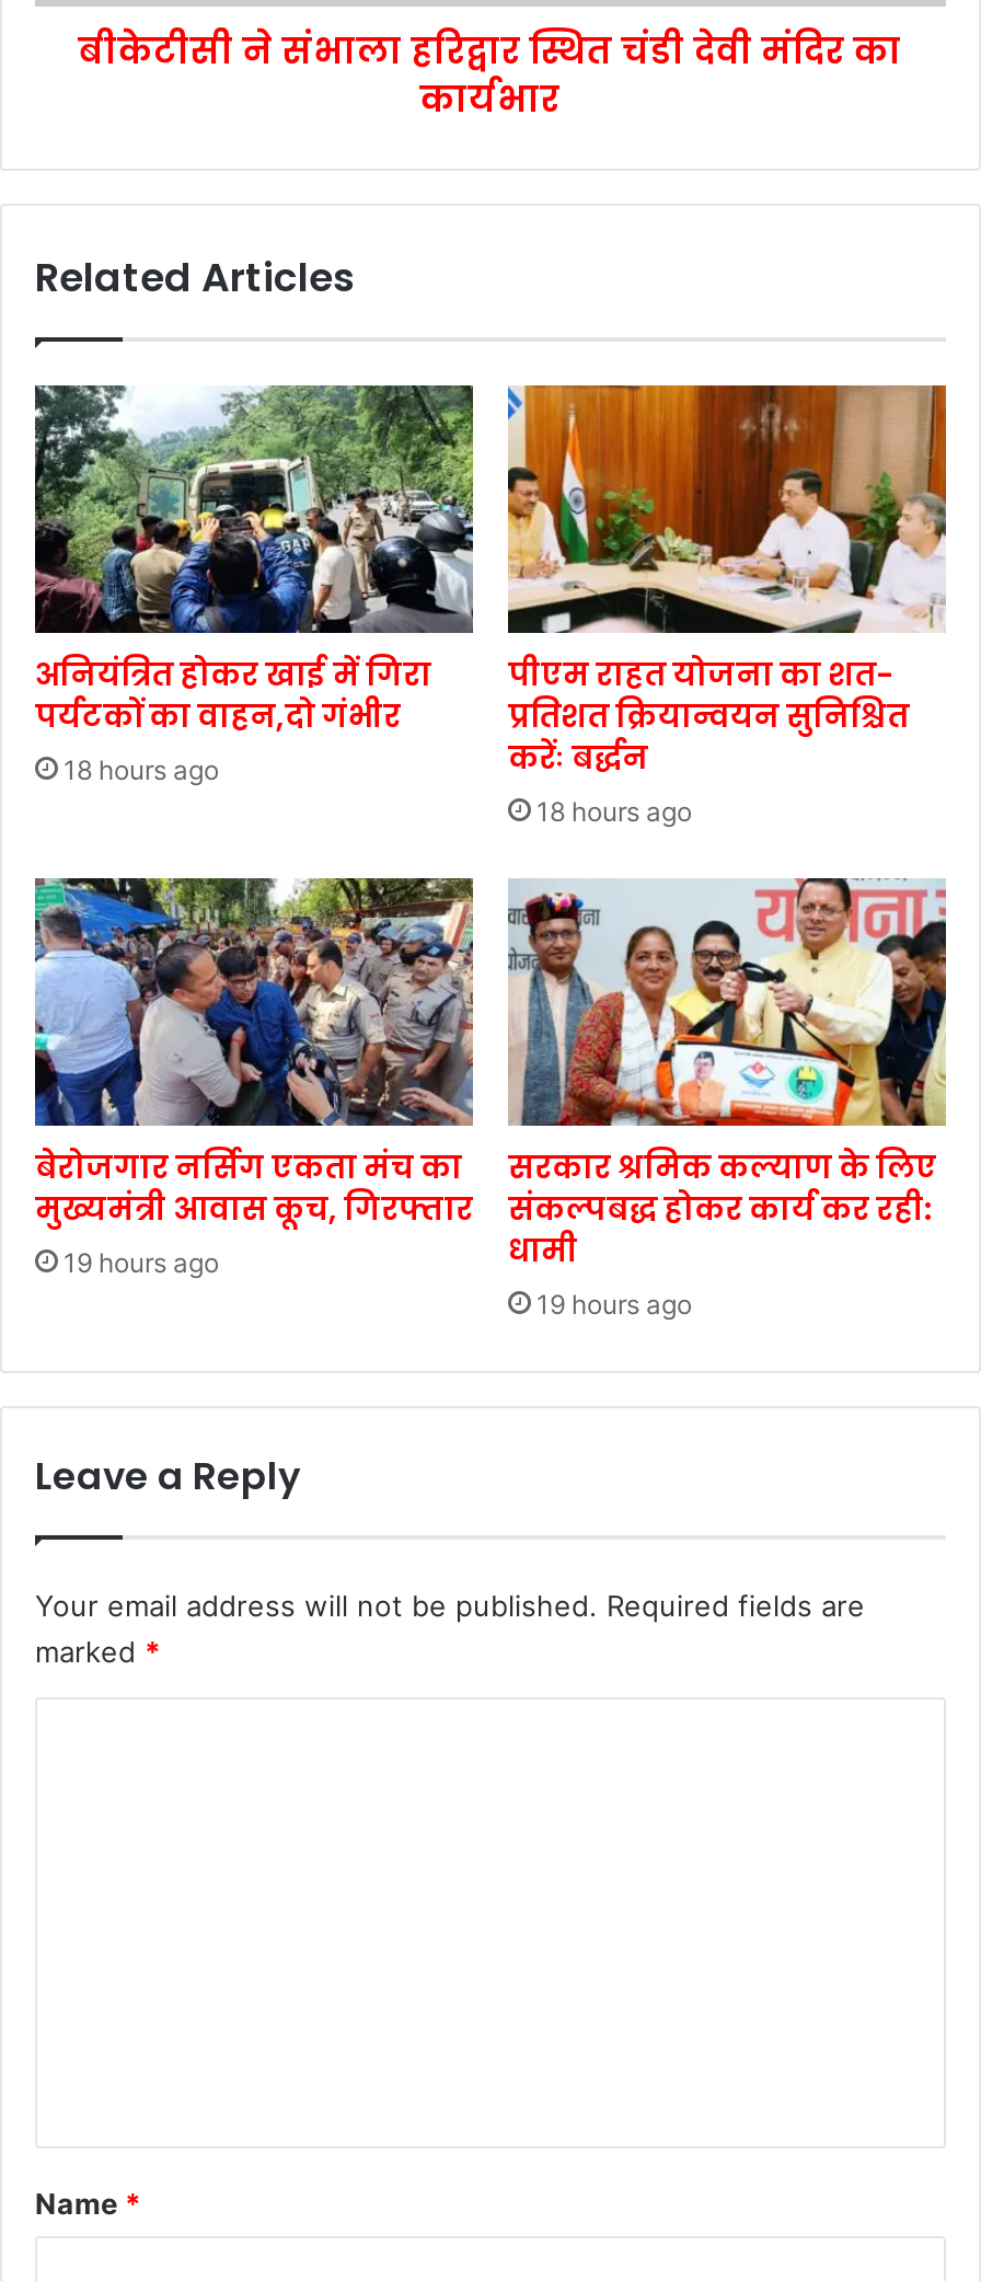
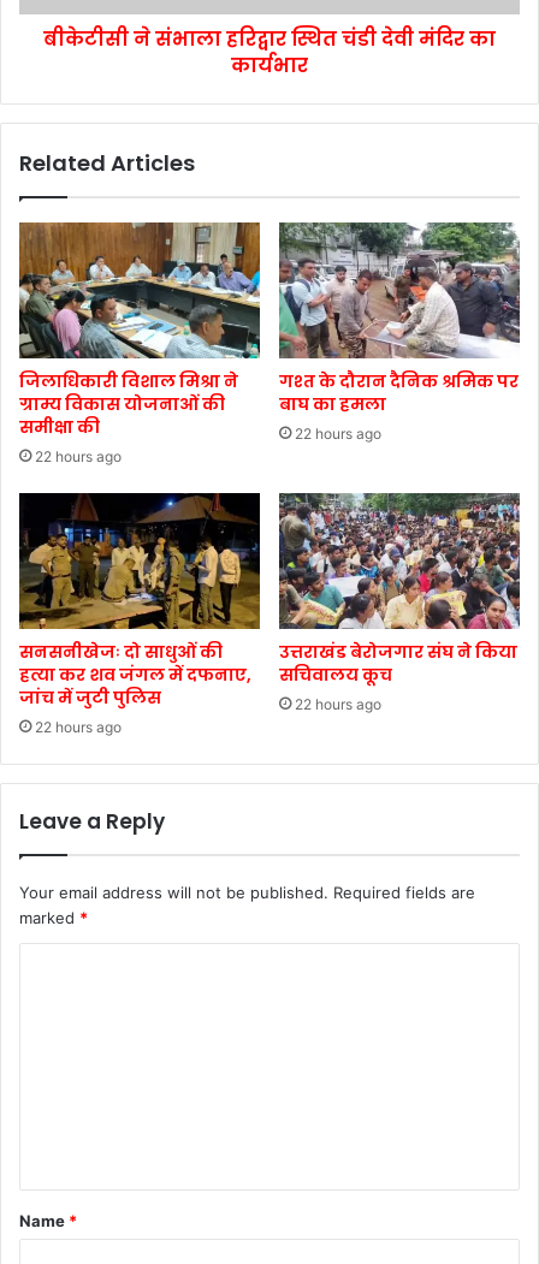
- [image]
- अनियंत्रित होकर खाई में गिरा
- पर्यटकों का वाहन,दो गंभीर
- 18 hours ago
+ [image]
+ जिलाधिकारी विशाल मिश्रा ने
+ ग्राम्य विकास योजनाओं की
+ समीक्षा की
+ 22 hours ago

- [image]
- पीएम राहत योजना का शत-
- प्रतिशत क्रियान्वयन सुनिश्चित
- करेंः बर्द्धन
- 18 hours ago
+ [image]
+ गश्त के दौरान दैनिक श्रमिक पर
+ बाघ का हमला
+ 22 hours ago

- [image]
- बेरोजगार नर्सिग एकता मंच का
- मुख्यमंत्री आवास कूच, गिरफ्तार
- 19 hours ago
+ [image]
+ सनसनीखेजः दो साधुओं की
+ हत्या कर शव जंगल में दफनाए,
+ जांच में जुटी पुलिस
+ 22 hours ago

- [image]
- सरकार श्रमिक कल्याण के लिए
- संकल्पबद्ध होकर कार्य कर रही:
- धामी
- 19 hours ago
+ [image]
+ उत्तराखंड बेरोजगार संघ ने किया
+ सचिवालय कूच
+ 22 hours ago
